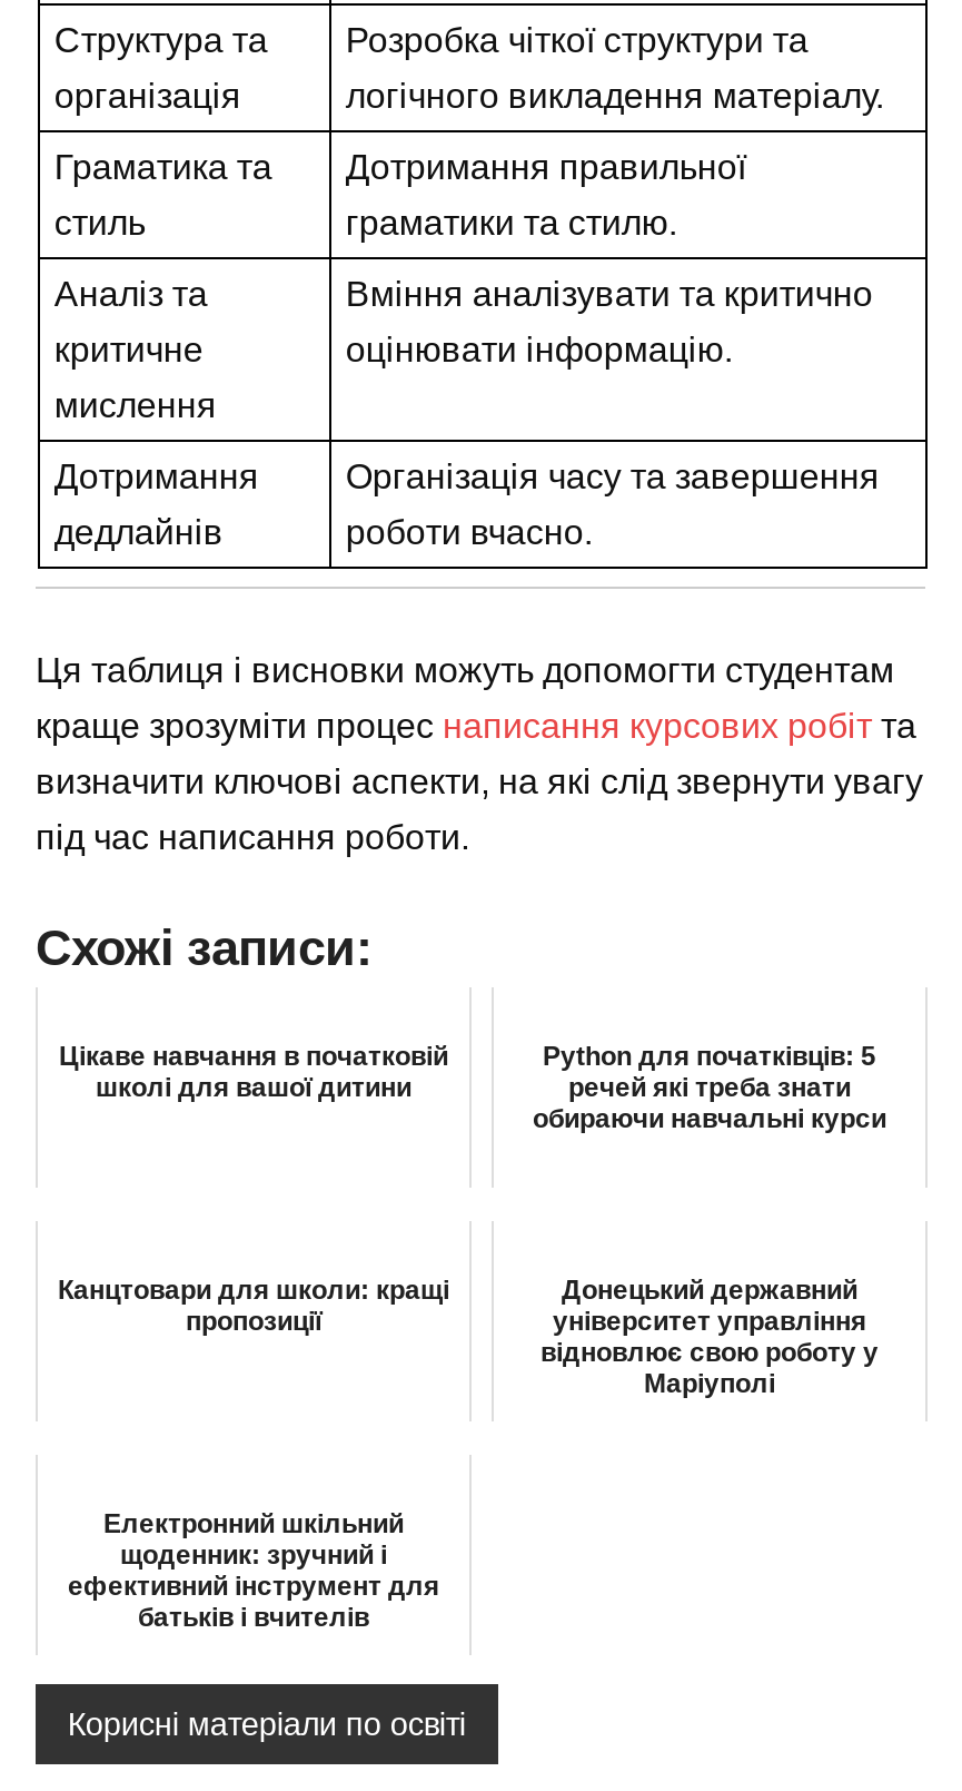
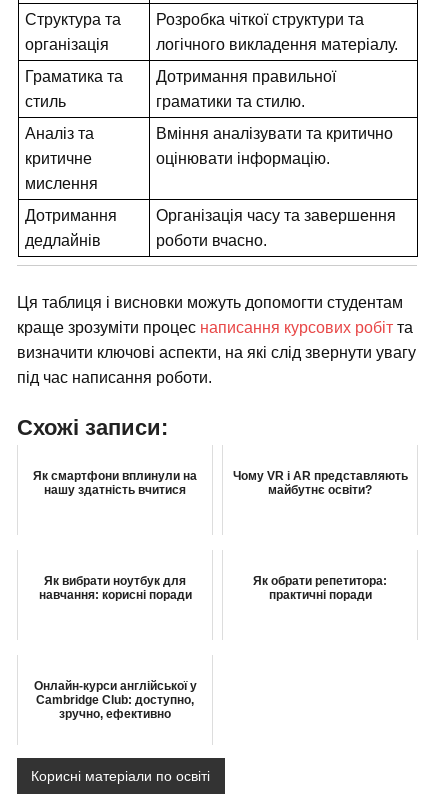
- Цікаве навчання в початковій
- школі для вашої дитини
+ Як смартфони вплинули на
+ нашу здатність вчитися

- Python для початківців: 5
- речей які треба знати
- обираючи навчальні курси
+ Чому VR і AR представляють
+ майбутнє освіти?

- Канцтовари для школи: кращі
- пропозиції
+ Як вибрати ноутбук для
+ навчання: корисні поради

- Донецький державний
- університет управління
- відновлює свою роботу у
- Маріуполі
+ Як обрати репетитора:
+ практичні поради

- Електронний шкільний
- щоденник: зручний і
- ефективний інструмент для
- батьків і вчителів
+ Онлайн-курси англійської у
+ Cambridge Club: доступно,
+ зручно, ефективно
